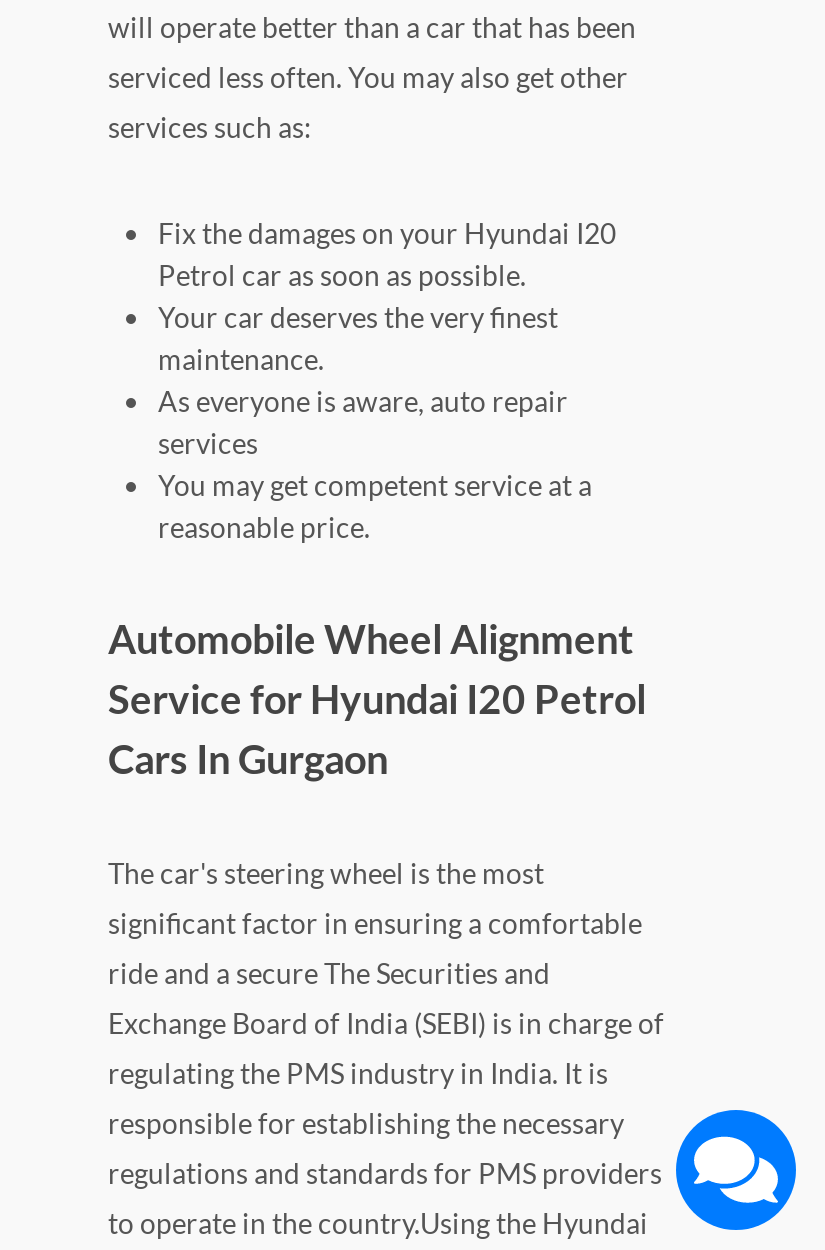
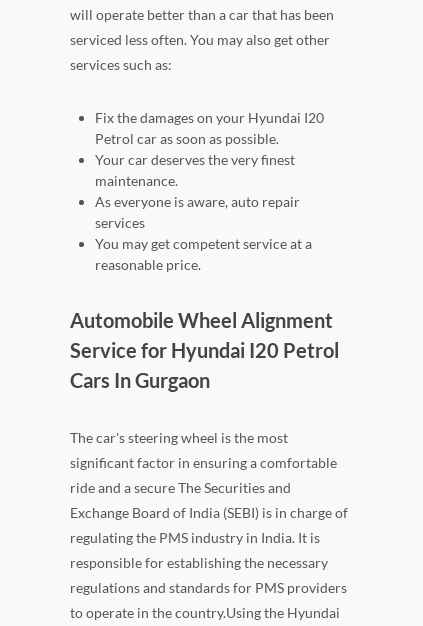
- [image]
